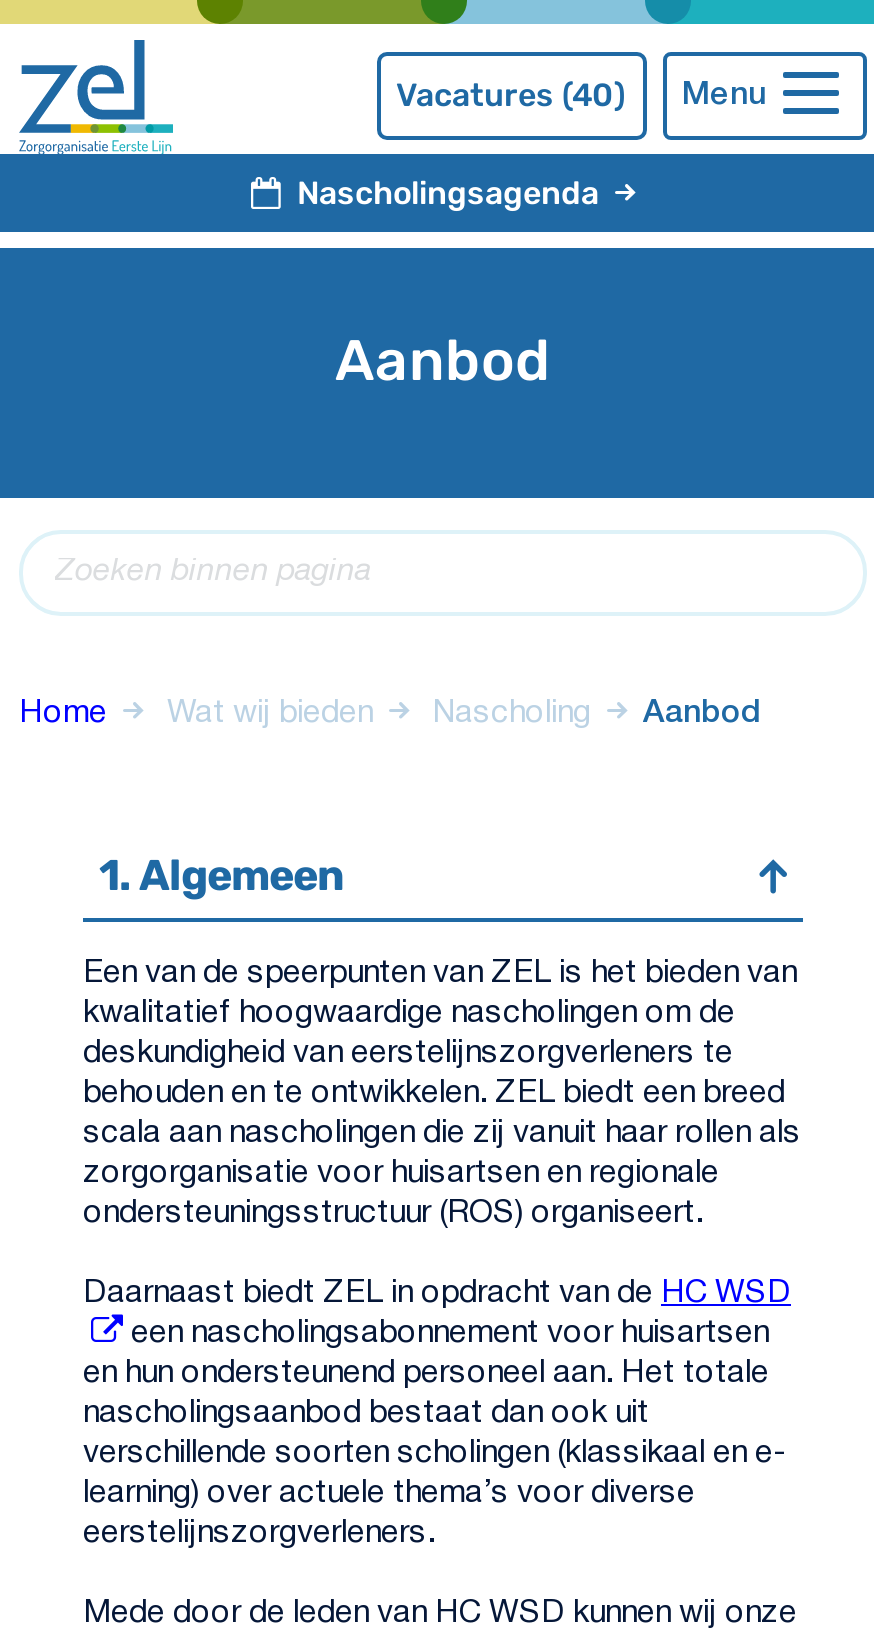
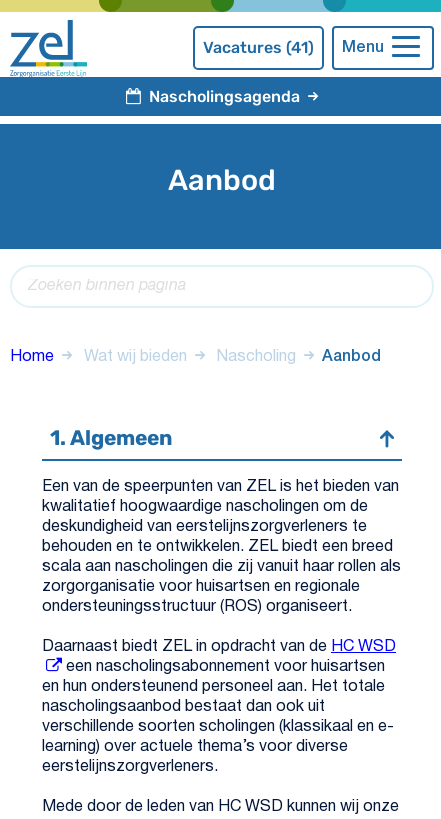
- Vacatures (40) Menu
+ Vacatures (41) Menu
